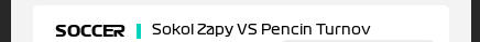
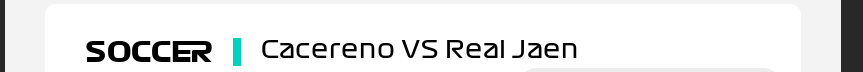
- Sokol Zapy VS Pencin Turnov
+ Cacereno VS Real Jaen
